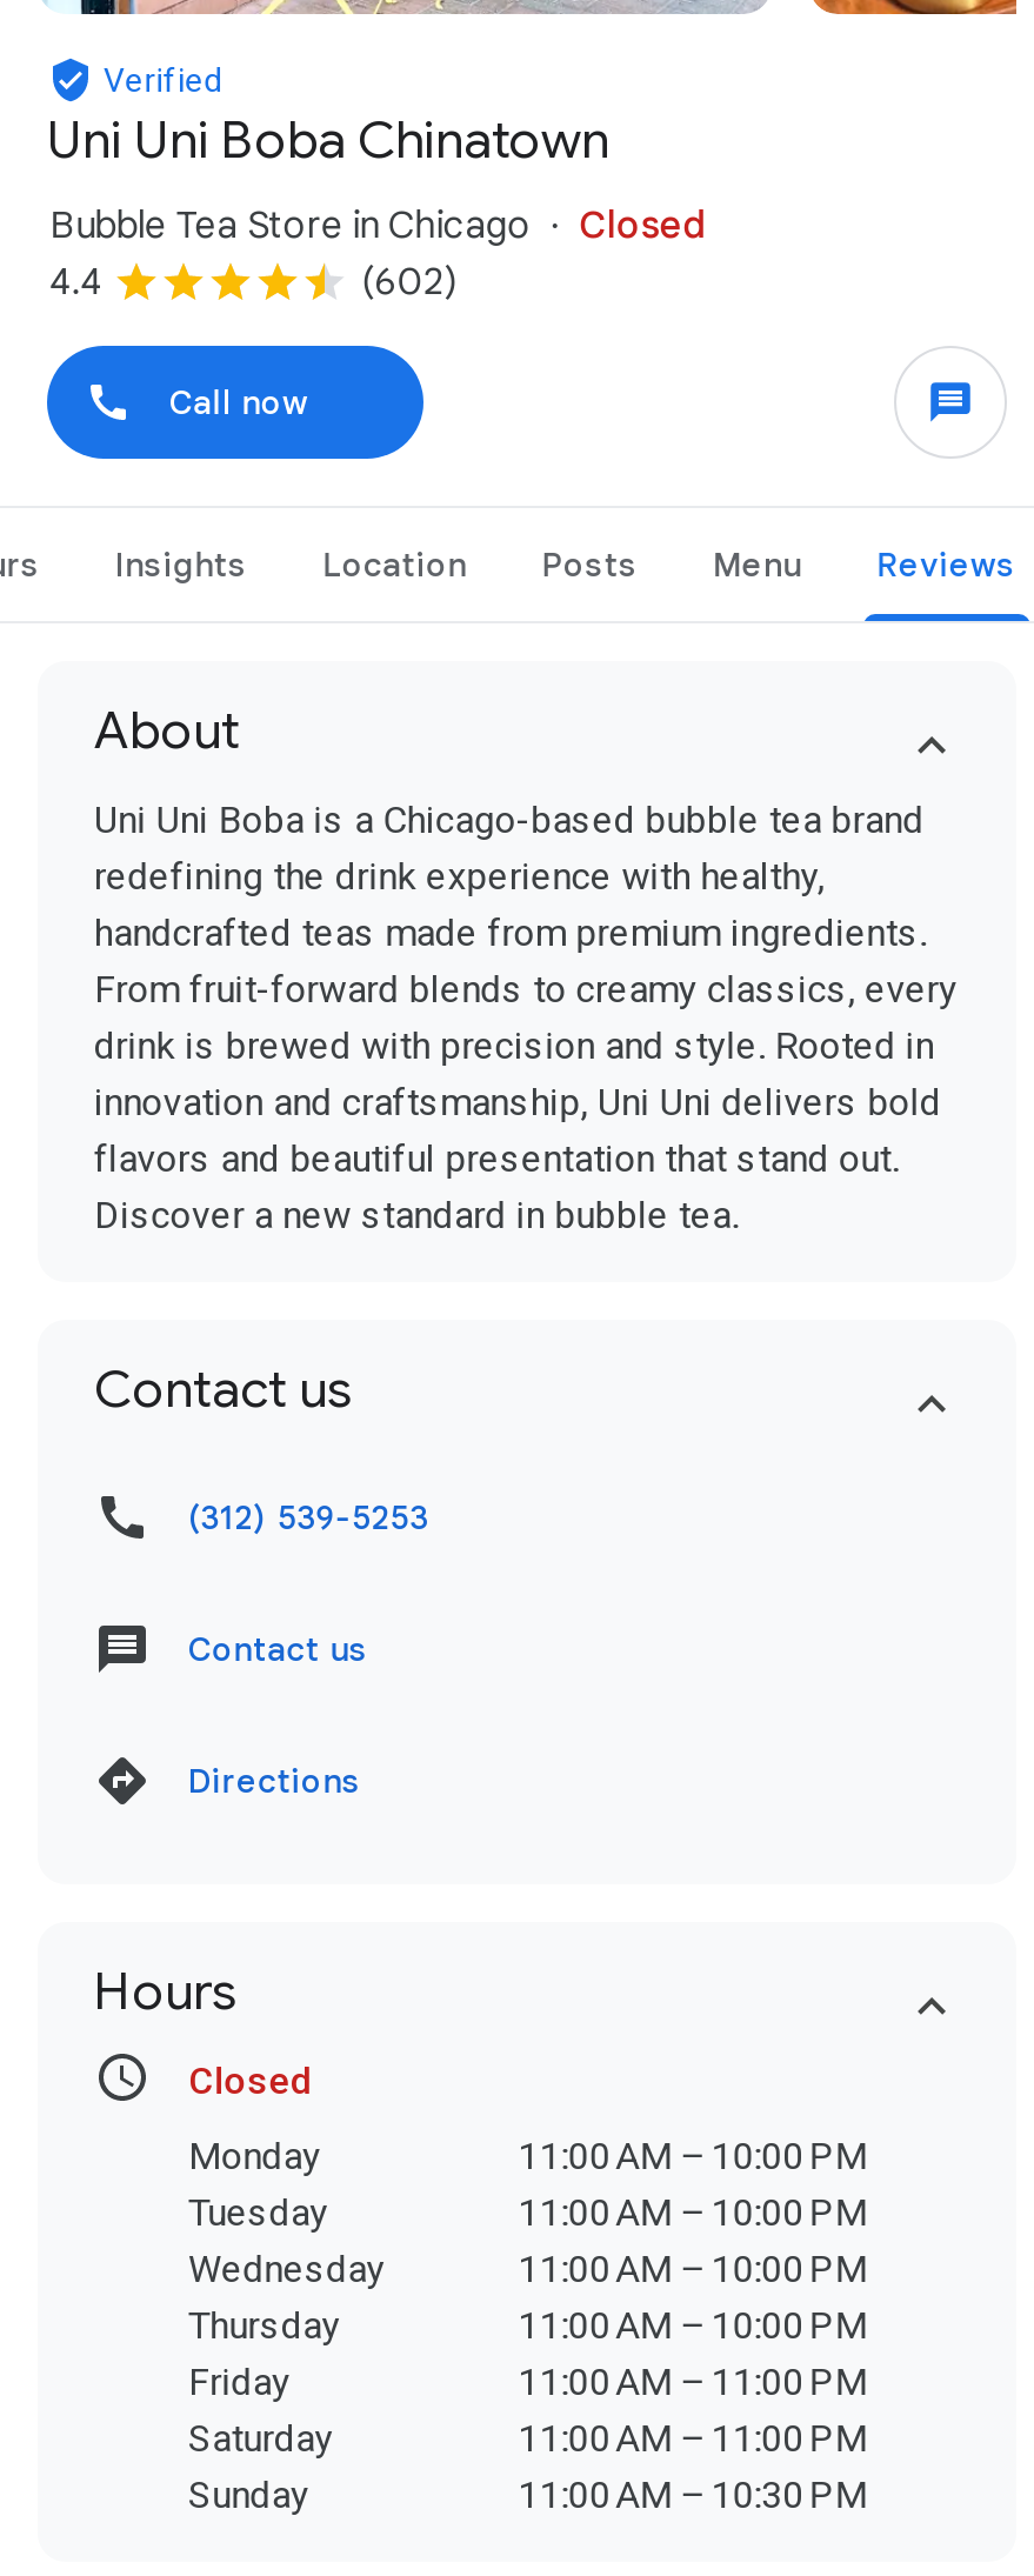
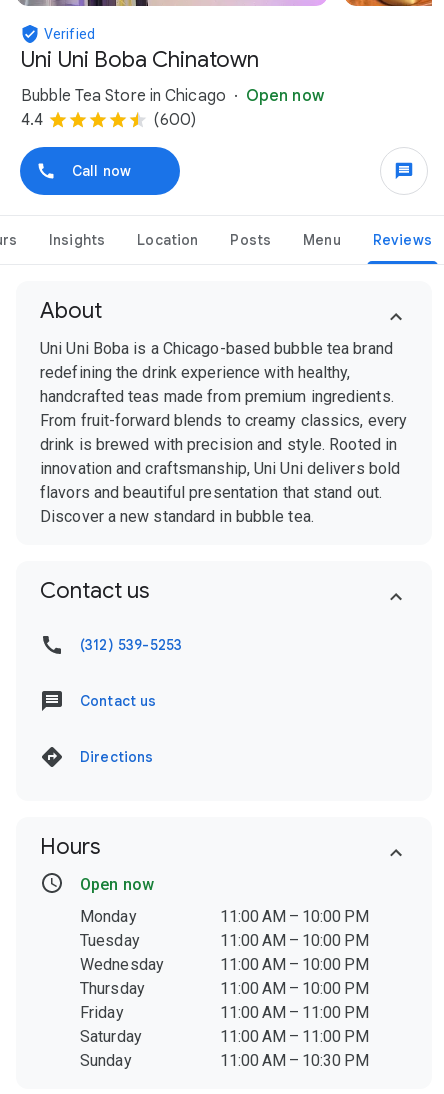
- Closed
+ Open now

- (602)
+ (600)

- Closed
+ Open now
